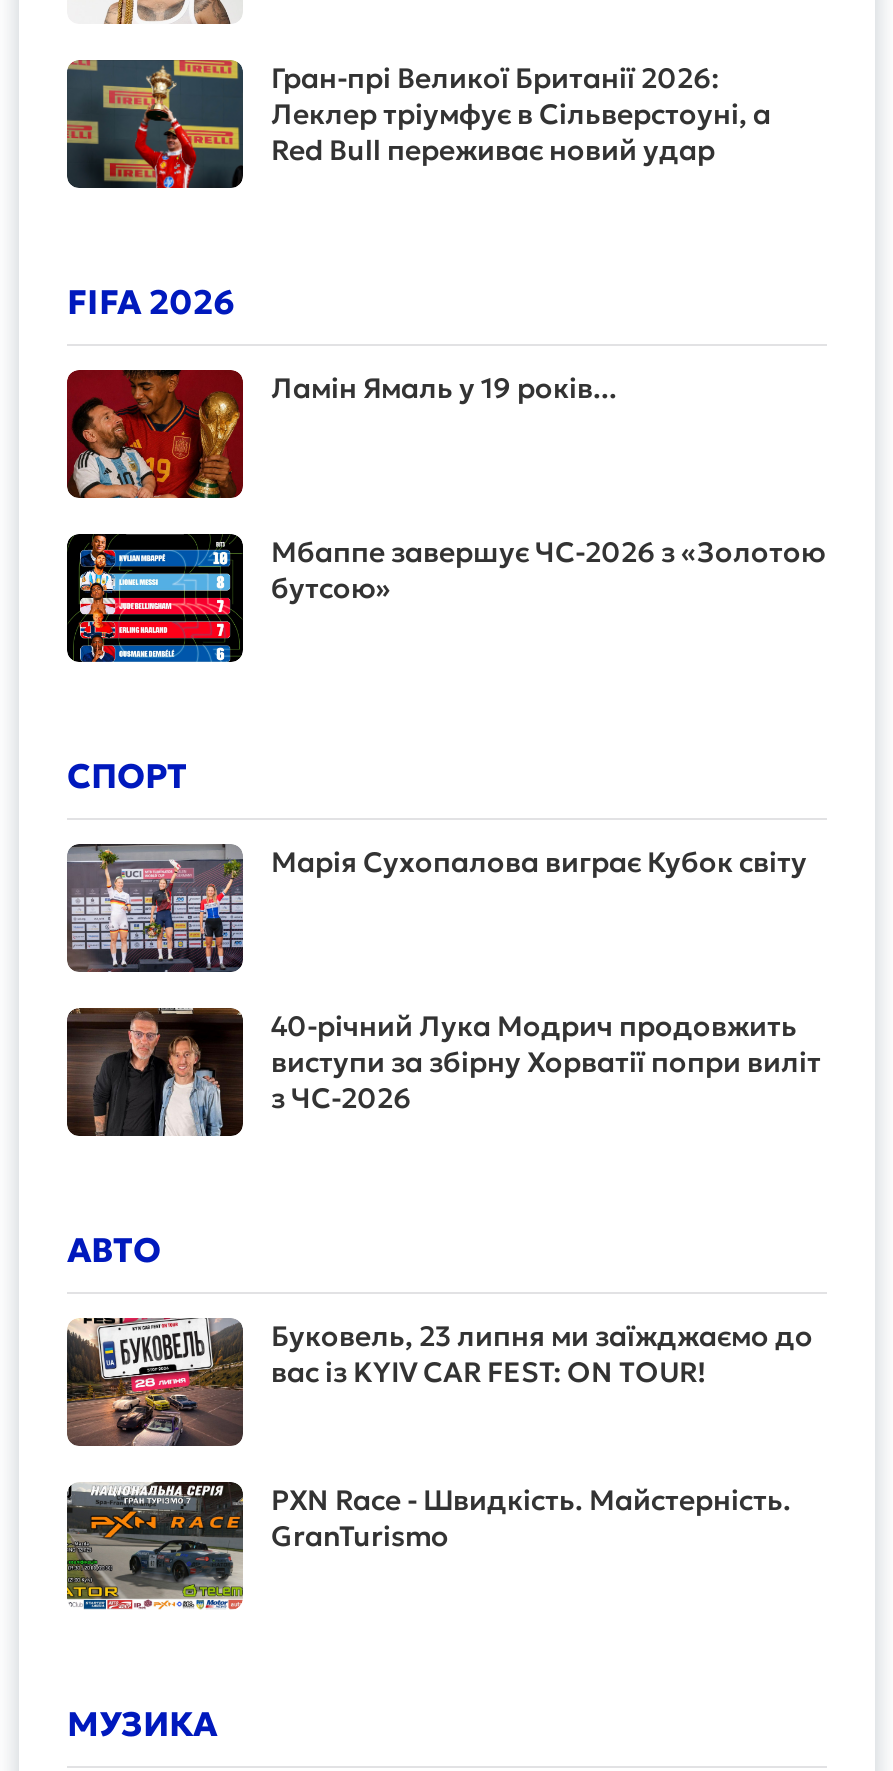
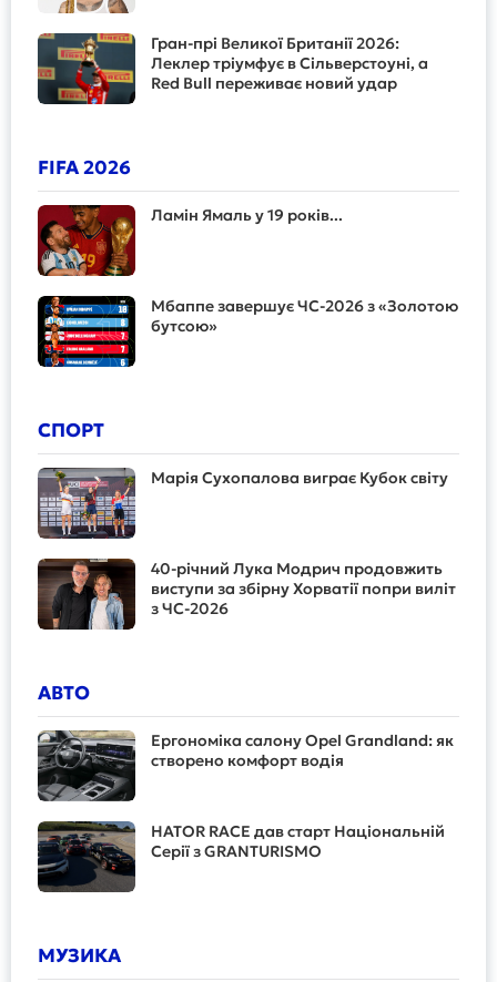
- [image]
- Буковель, 23 липня ми заїжджаємо до
- вас із KYIV CAR FEST: ON TOUR!
+ [image]
+ Ергономіка салону Opel Grandland: як
+ створено комфорт водія

- [image]
- PXN Race - Швидкість. Майстерність.
- GranTurismo
+ [image]
+ HATOR RACE дав старт Національній
+ Серії з GRANTURISMO
